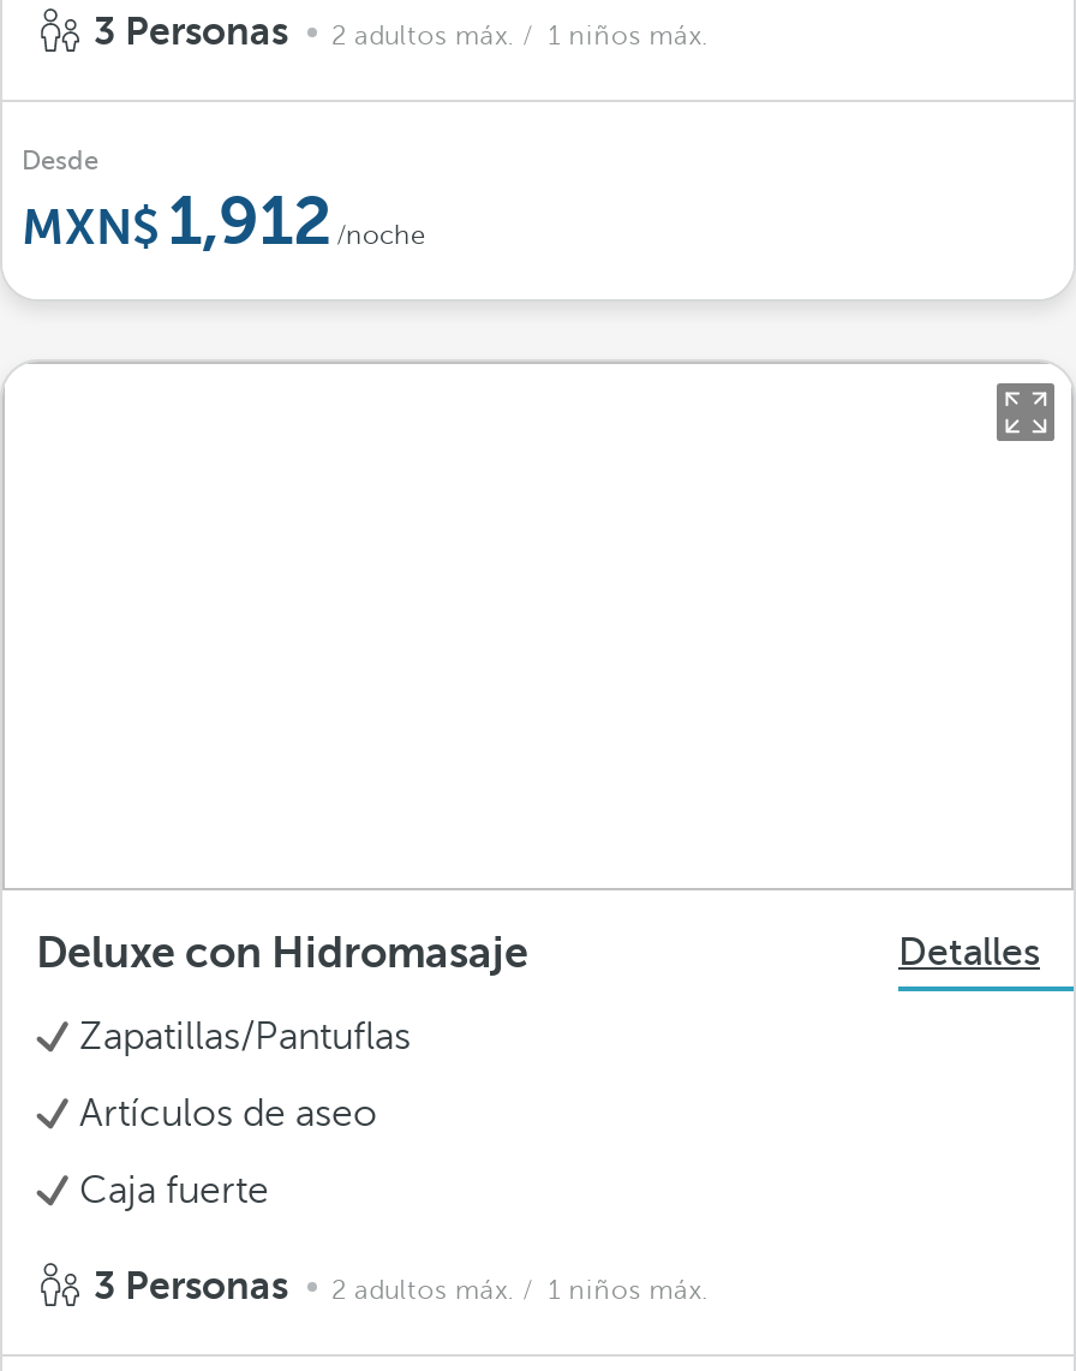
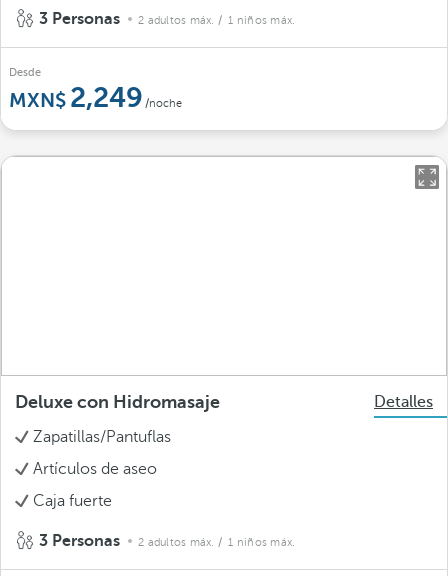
- 1,912 /noche
+ 2,249 /noche
